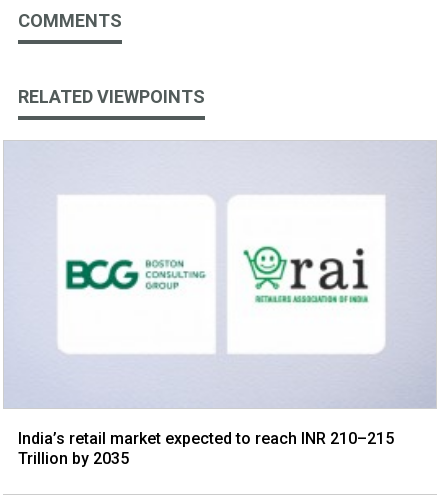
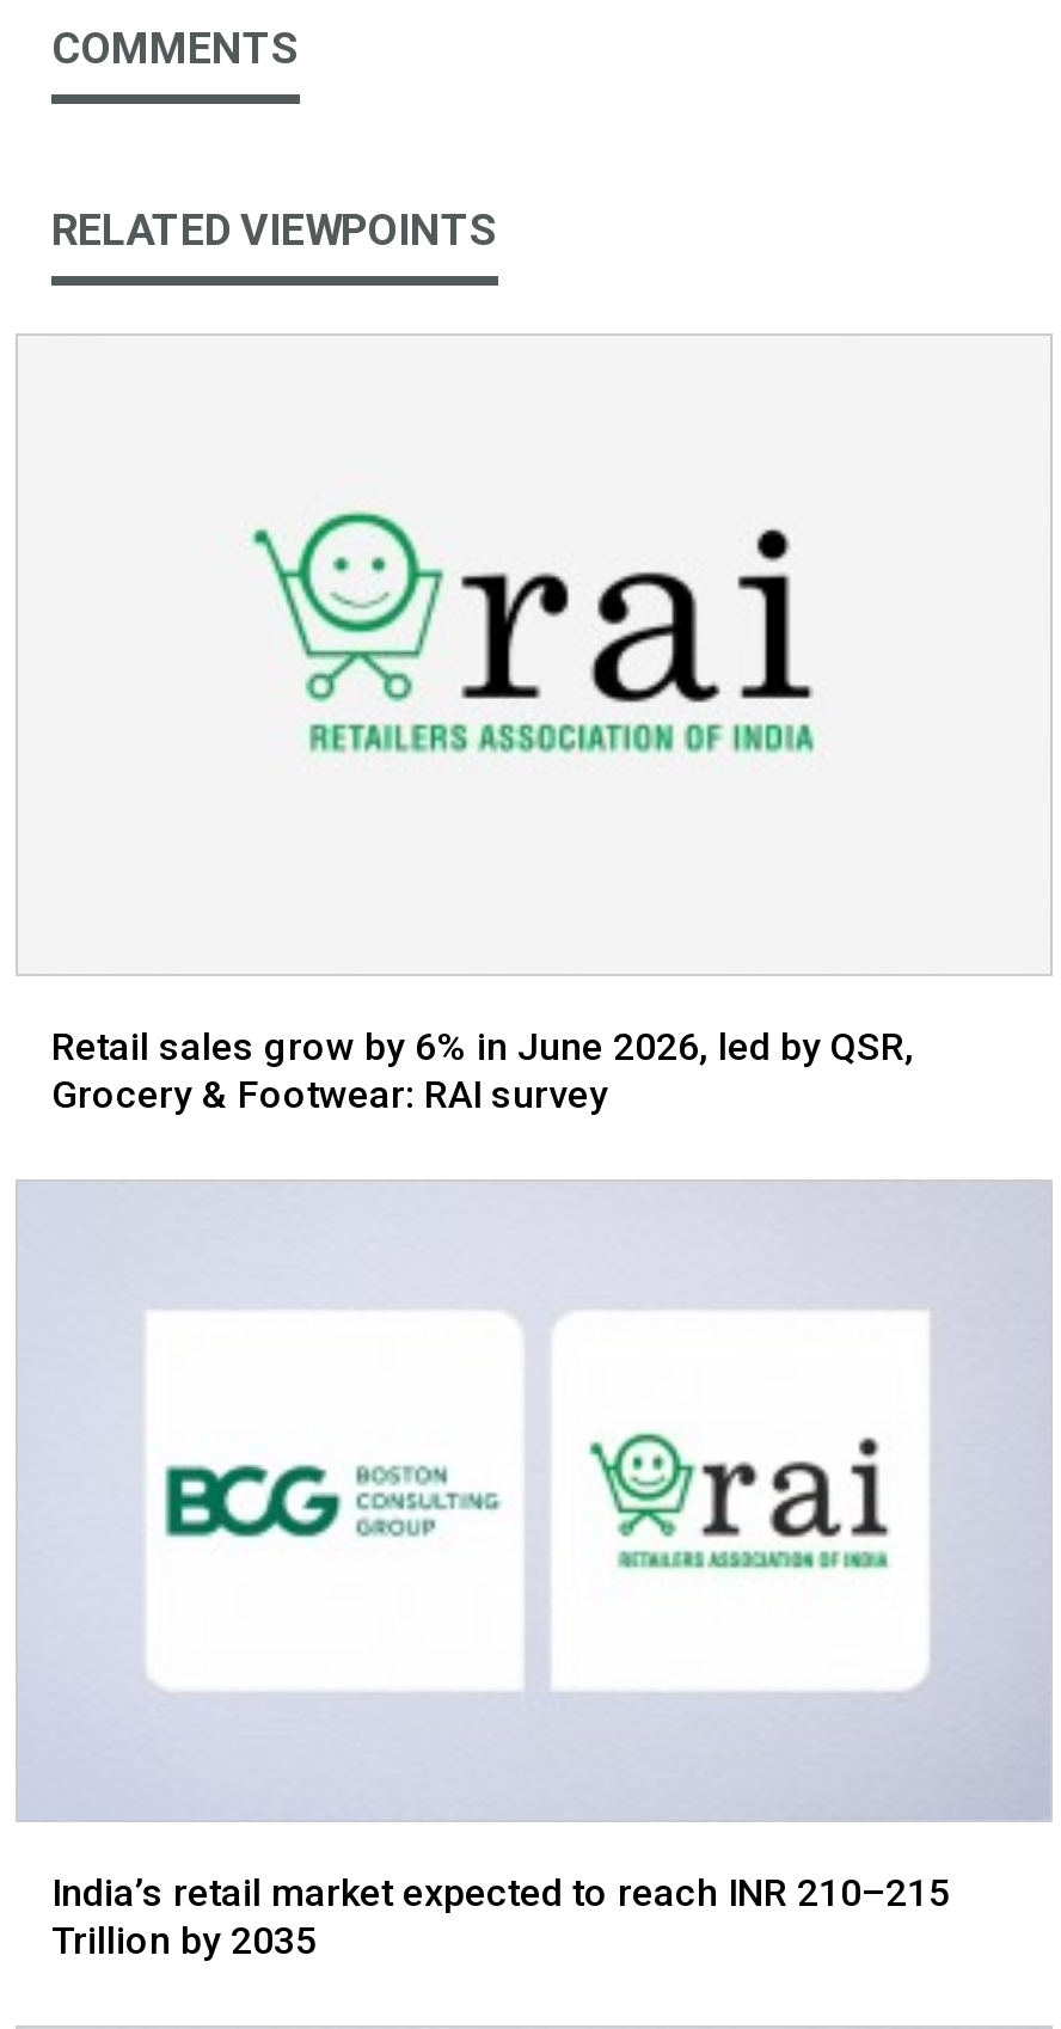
+ Retail sales grow by 6% in June 2026, led by QSR,
+ Grocery & Footwear: RAI survey

+ [image]
